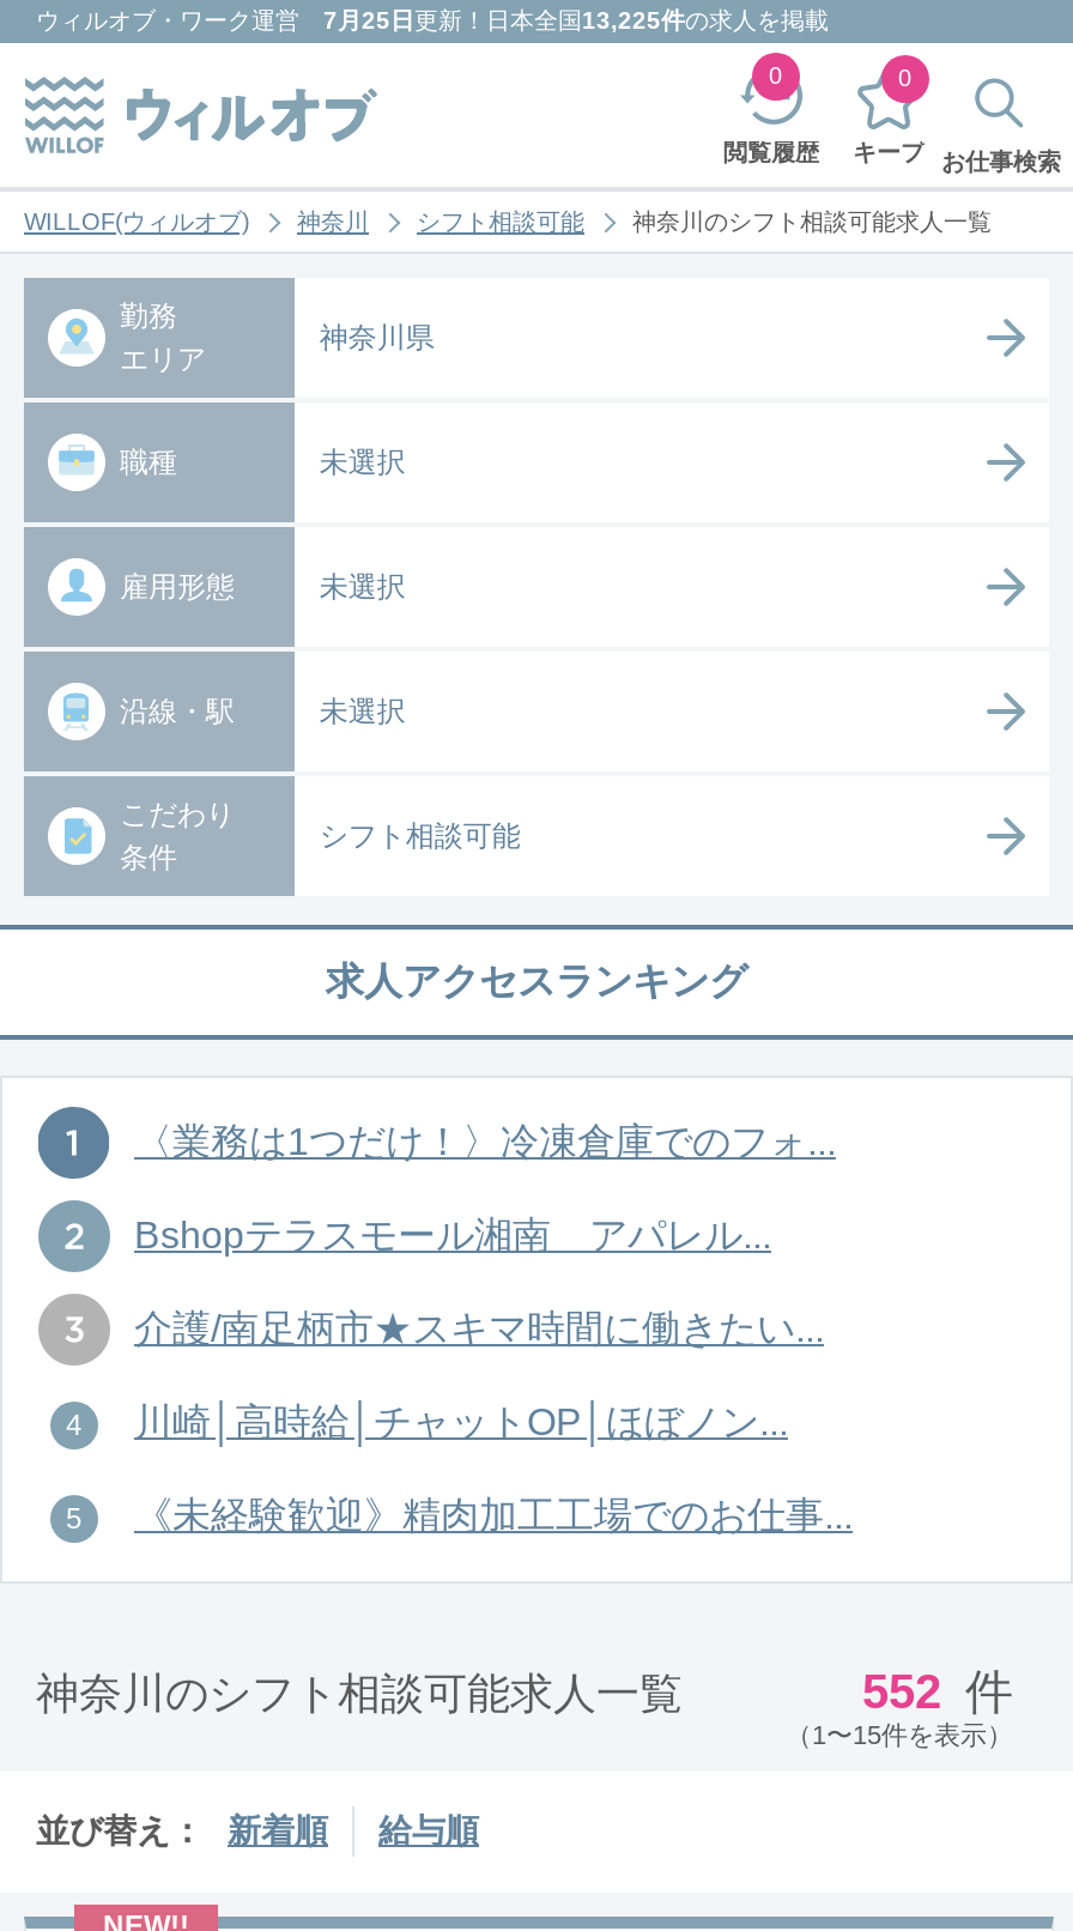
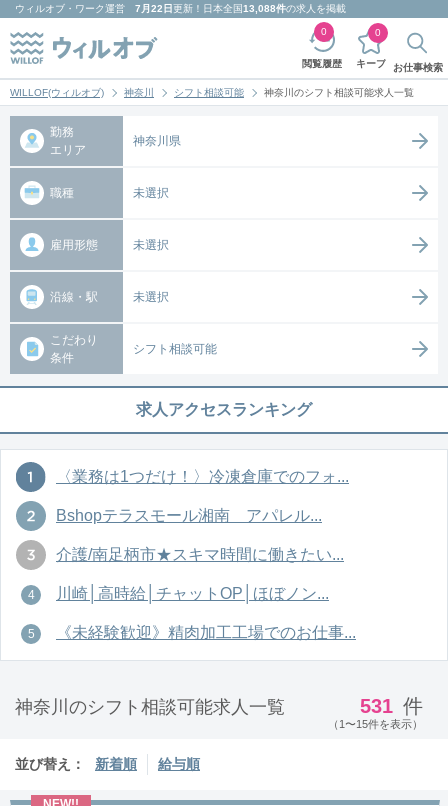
- ウィルオブ・ワーク運営7月25日更新！日本全国13,225件の求人を掲載
+ ウィルオブ・ワーク運営7月22日更新！日本全国13,088件の求人を掲載

- 552 件
+ 531 件
